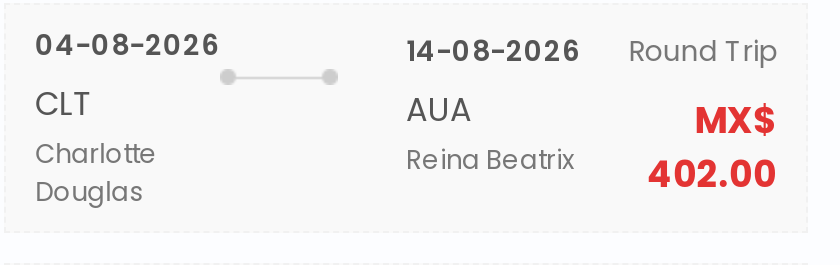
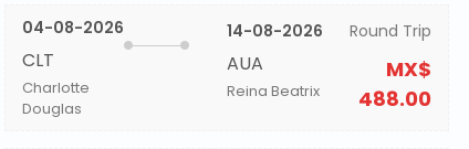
- Reina Beatrix 402.00
+ Reina Beatrix 488.00
